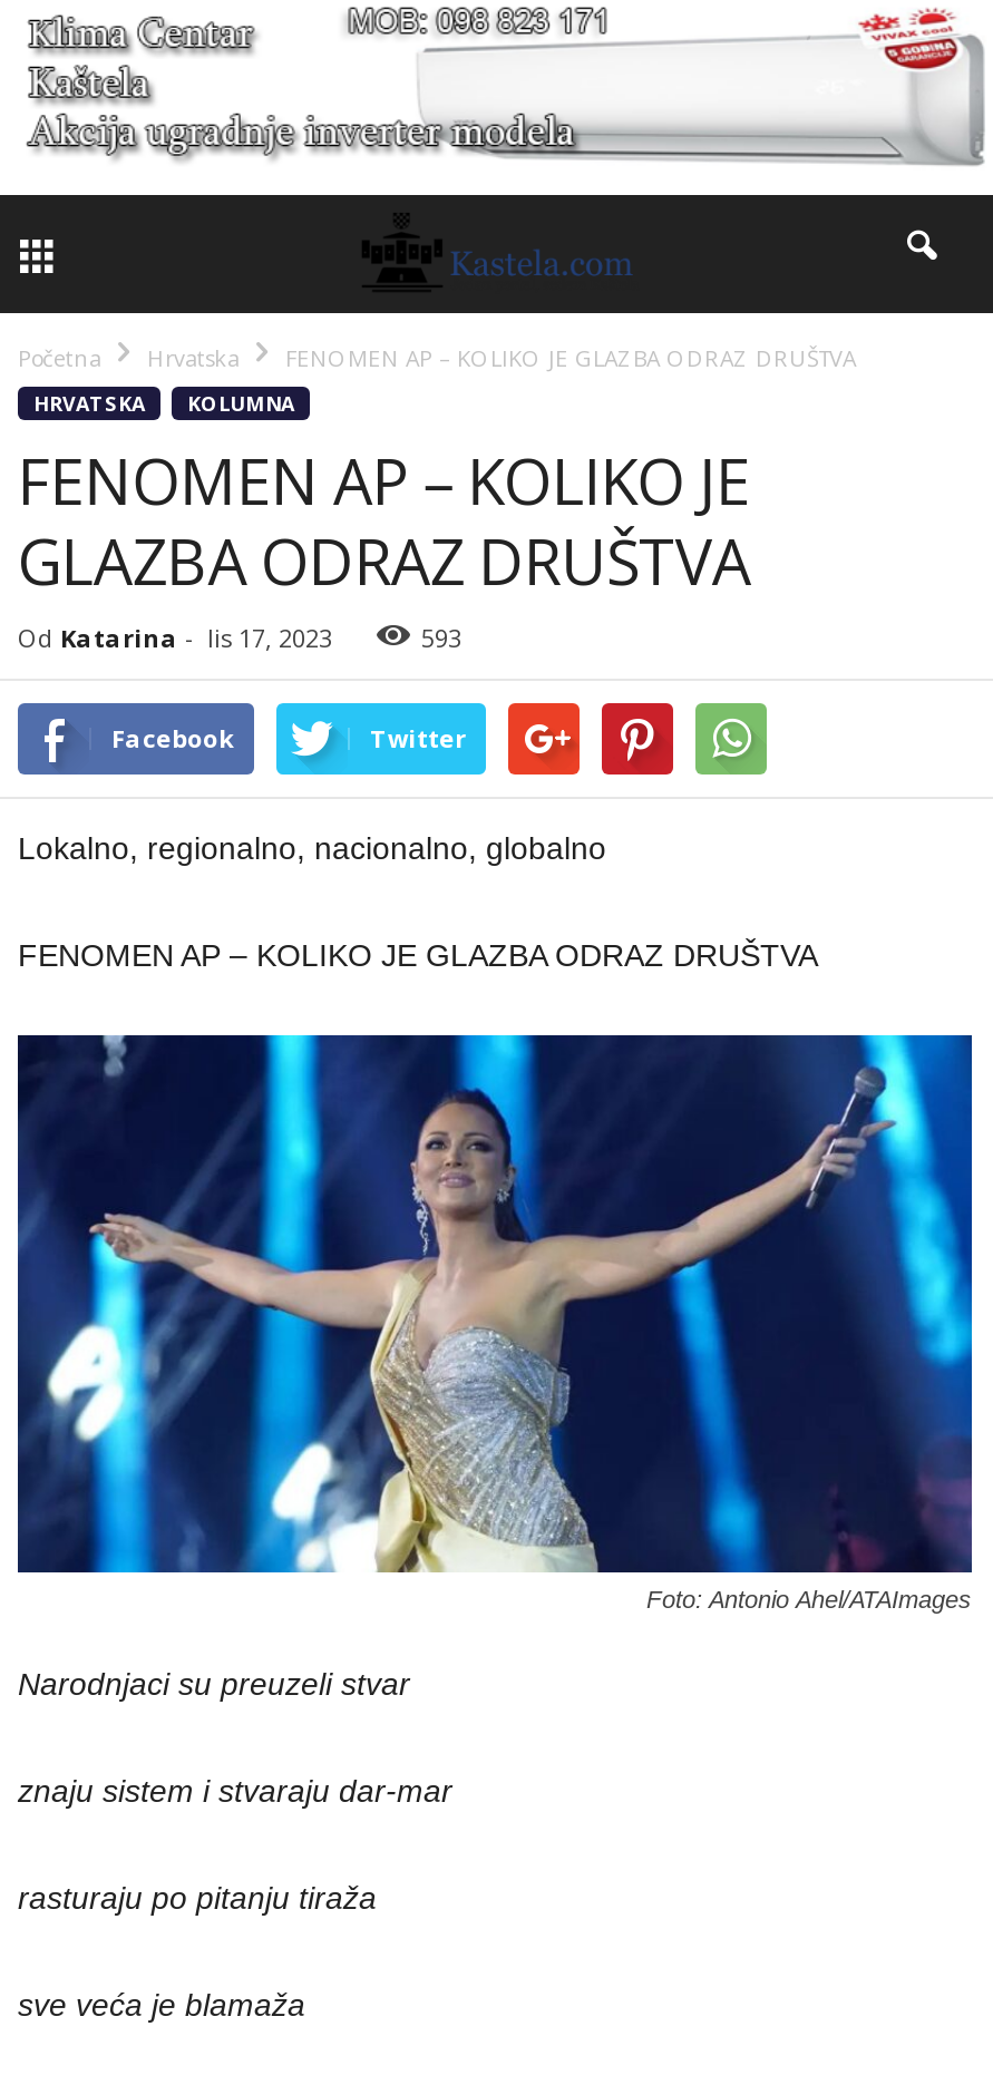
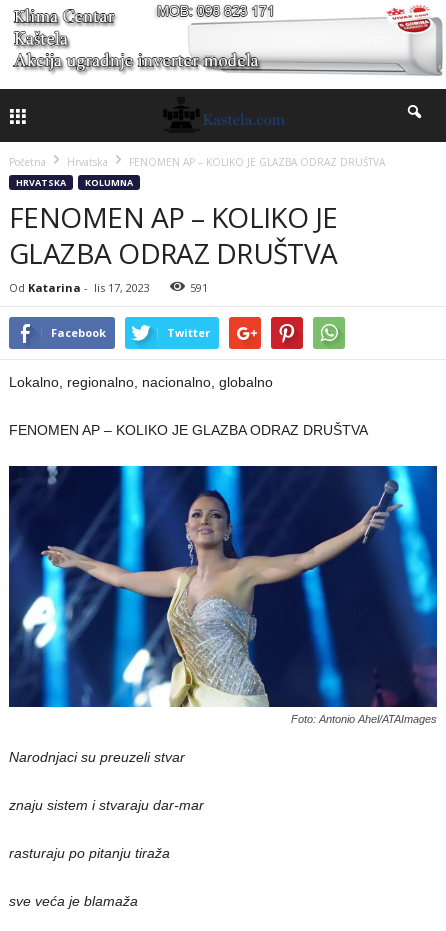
- 593
+ 591
